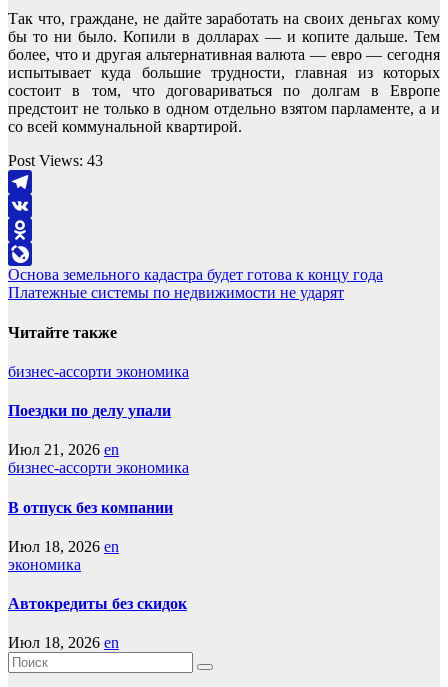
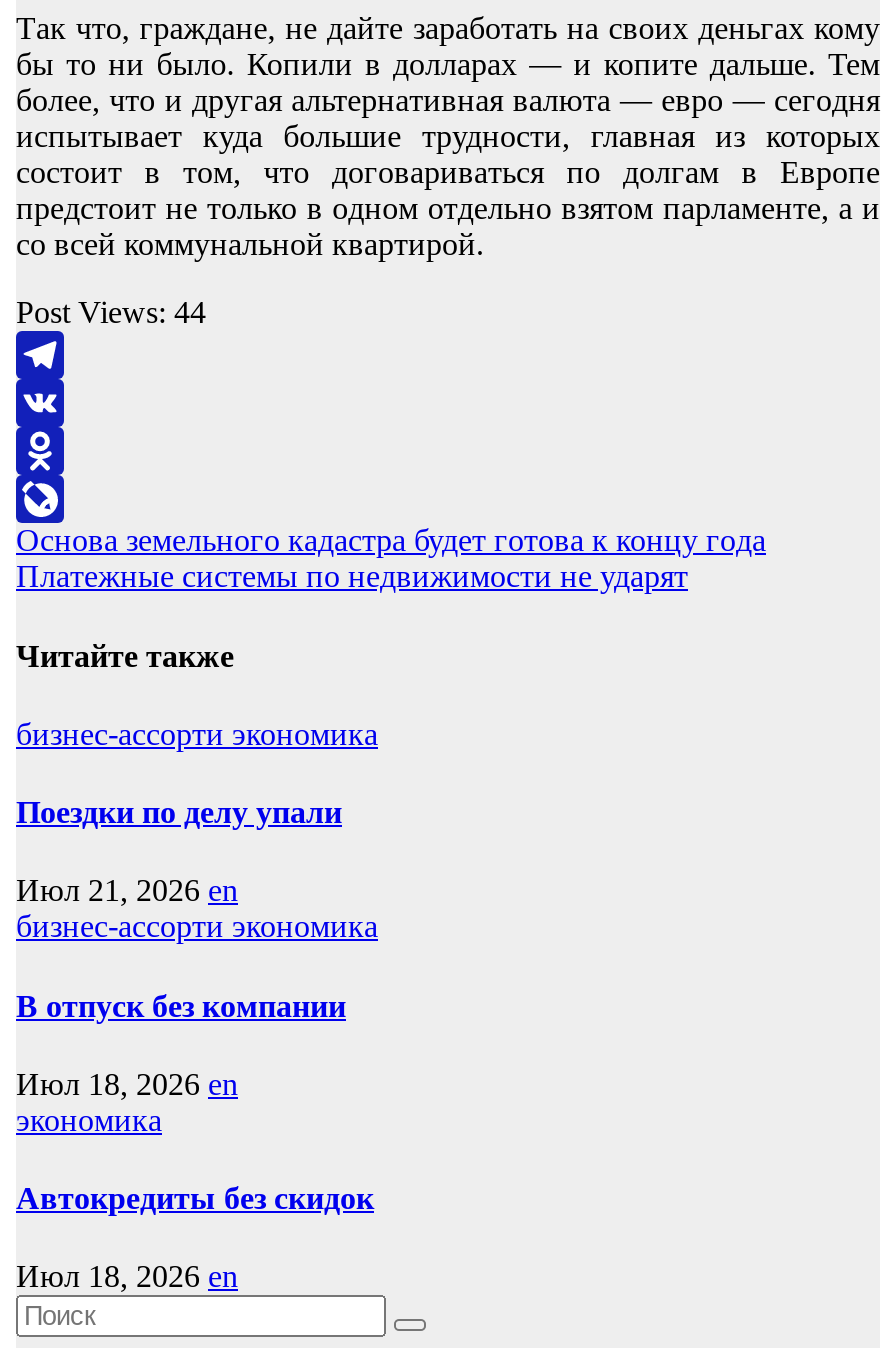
- Post Views: 43
+ Post Views: 44
